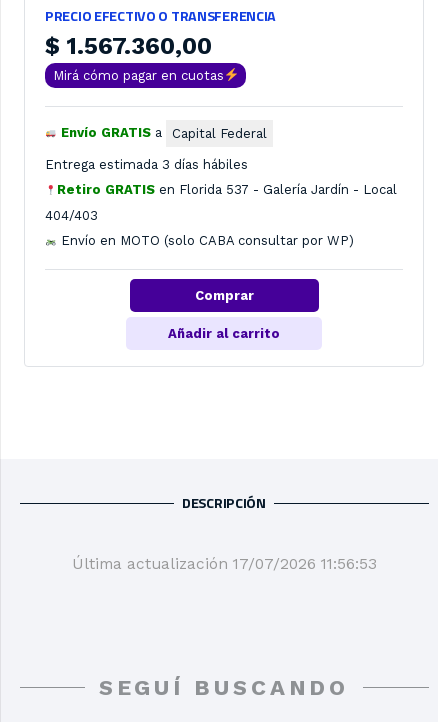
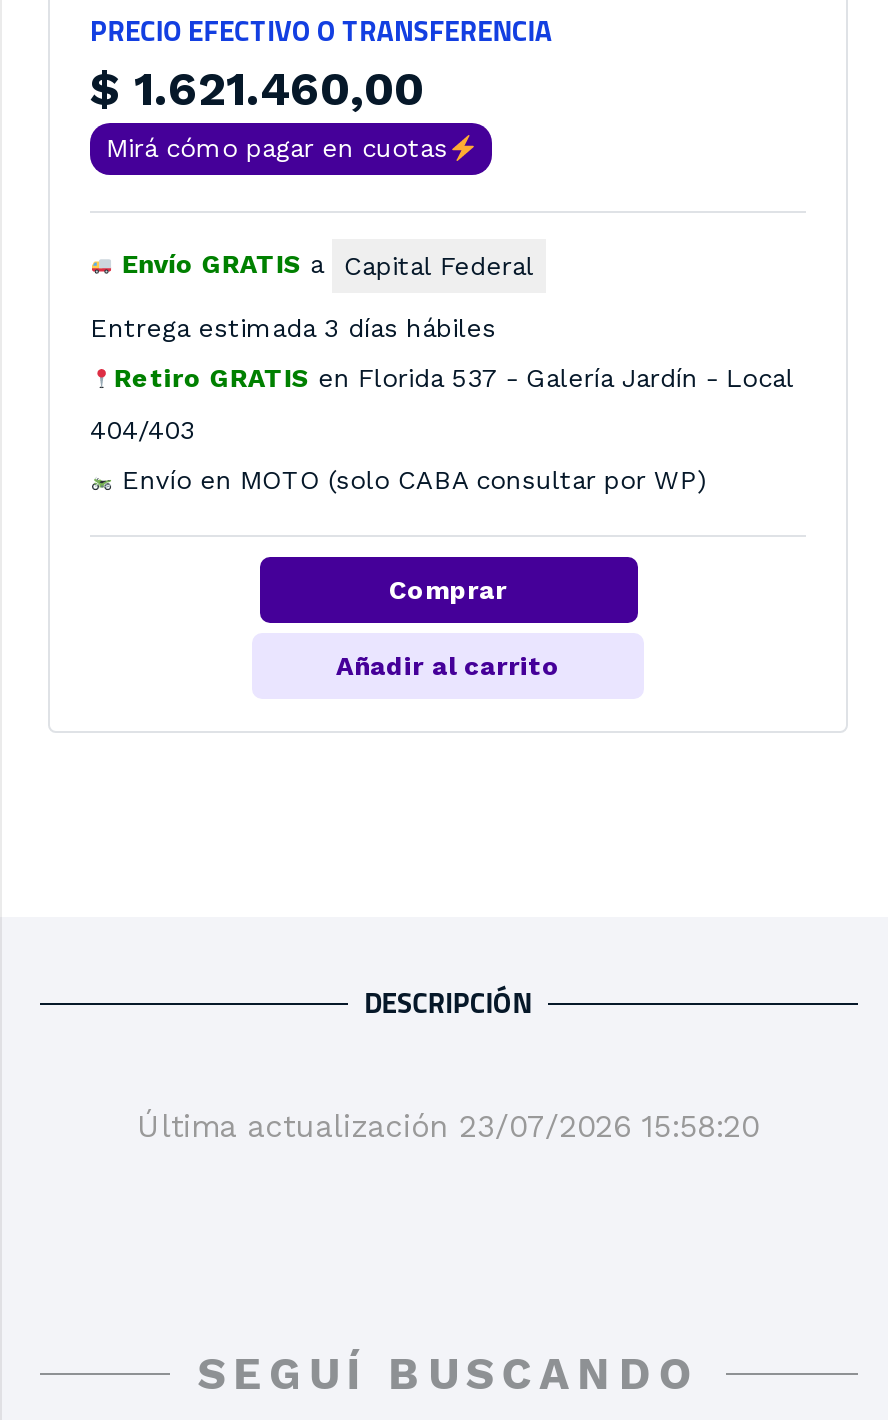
- $1.567.360,00
+ $1.621.460,00

- Última actualización 17/07/2026 11:56:53
+ Última actualización 23/07/2026 15:58:20
